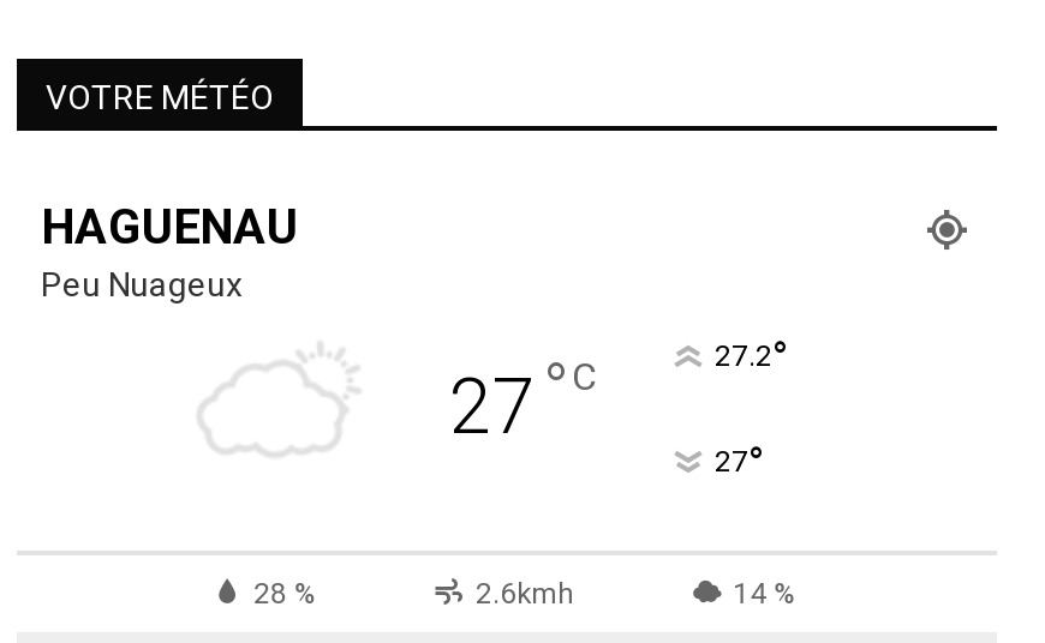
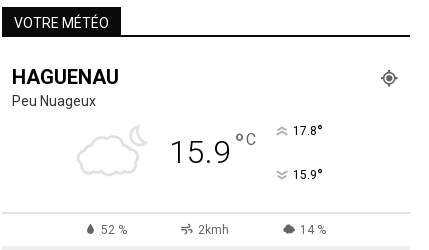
- 27 °C
- 27.2°
+ 15.9 °C
+ 17.8°

- 27°
+ 15.9°

- 28 %
- 2.6kmh
+ 52 %
+ 2kmh
